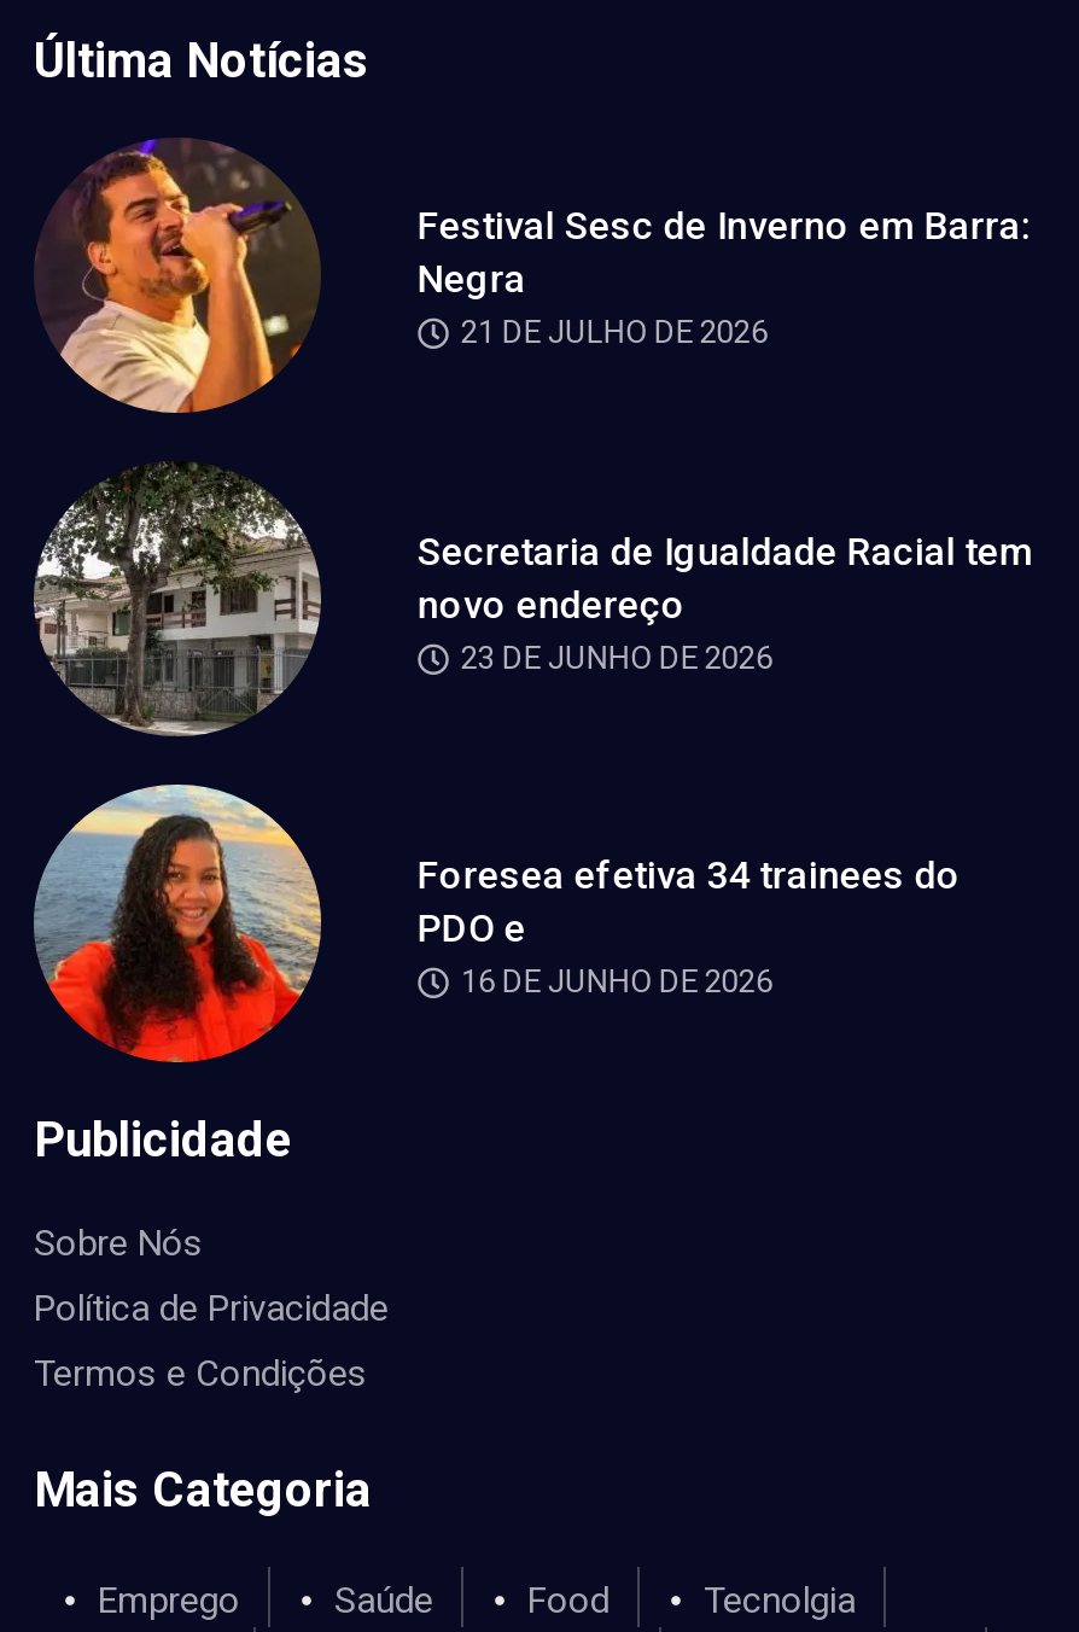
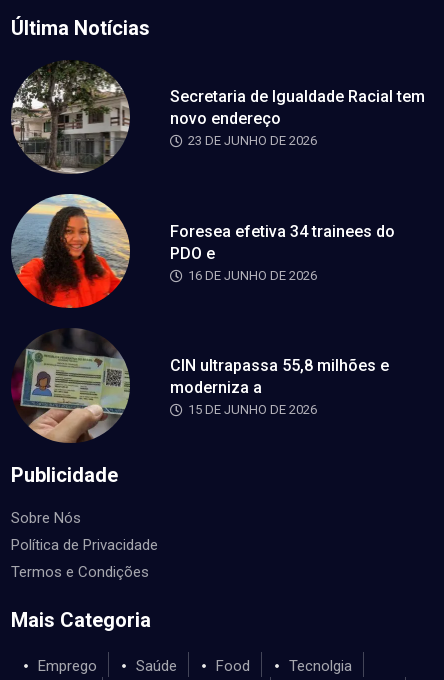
- [image]
- Festival Sesc de Inverno em Barra:
- Negra
- 21 DE JULHO DE 2026

moved up: [image] | Secretaria de Igualdade Racial tem | novo endereço | 23 DE JUNHO DE 2026 | Foresea efetiva 34 trainees do | PDO e | 16 DE JUNHO DE 2026

+ [image]
+ CIN ultrapassa 55,8 milhões e
+ moderniza a
+ 15 DE JUNHO DE 2026
